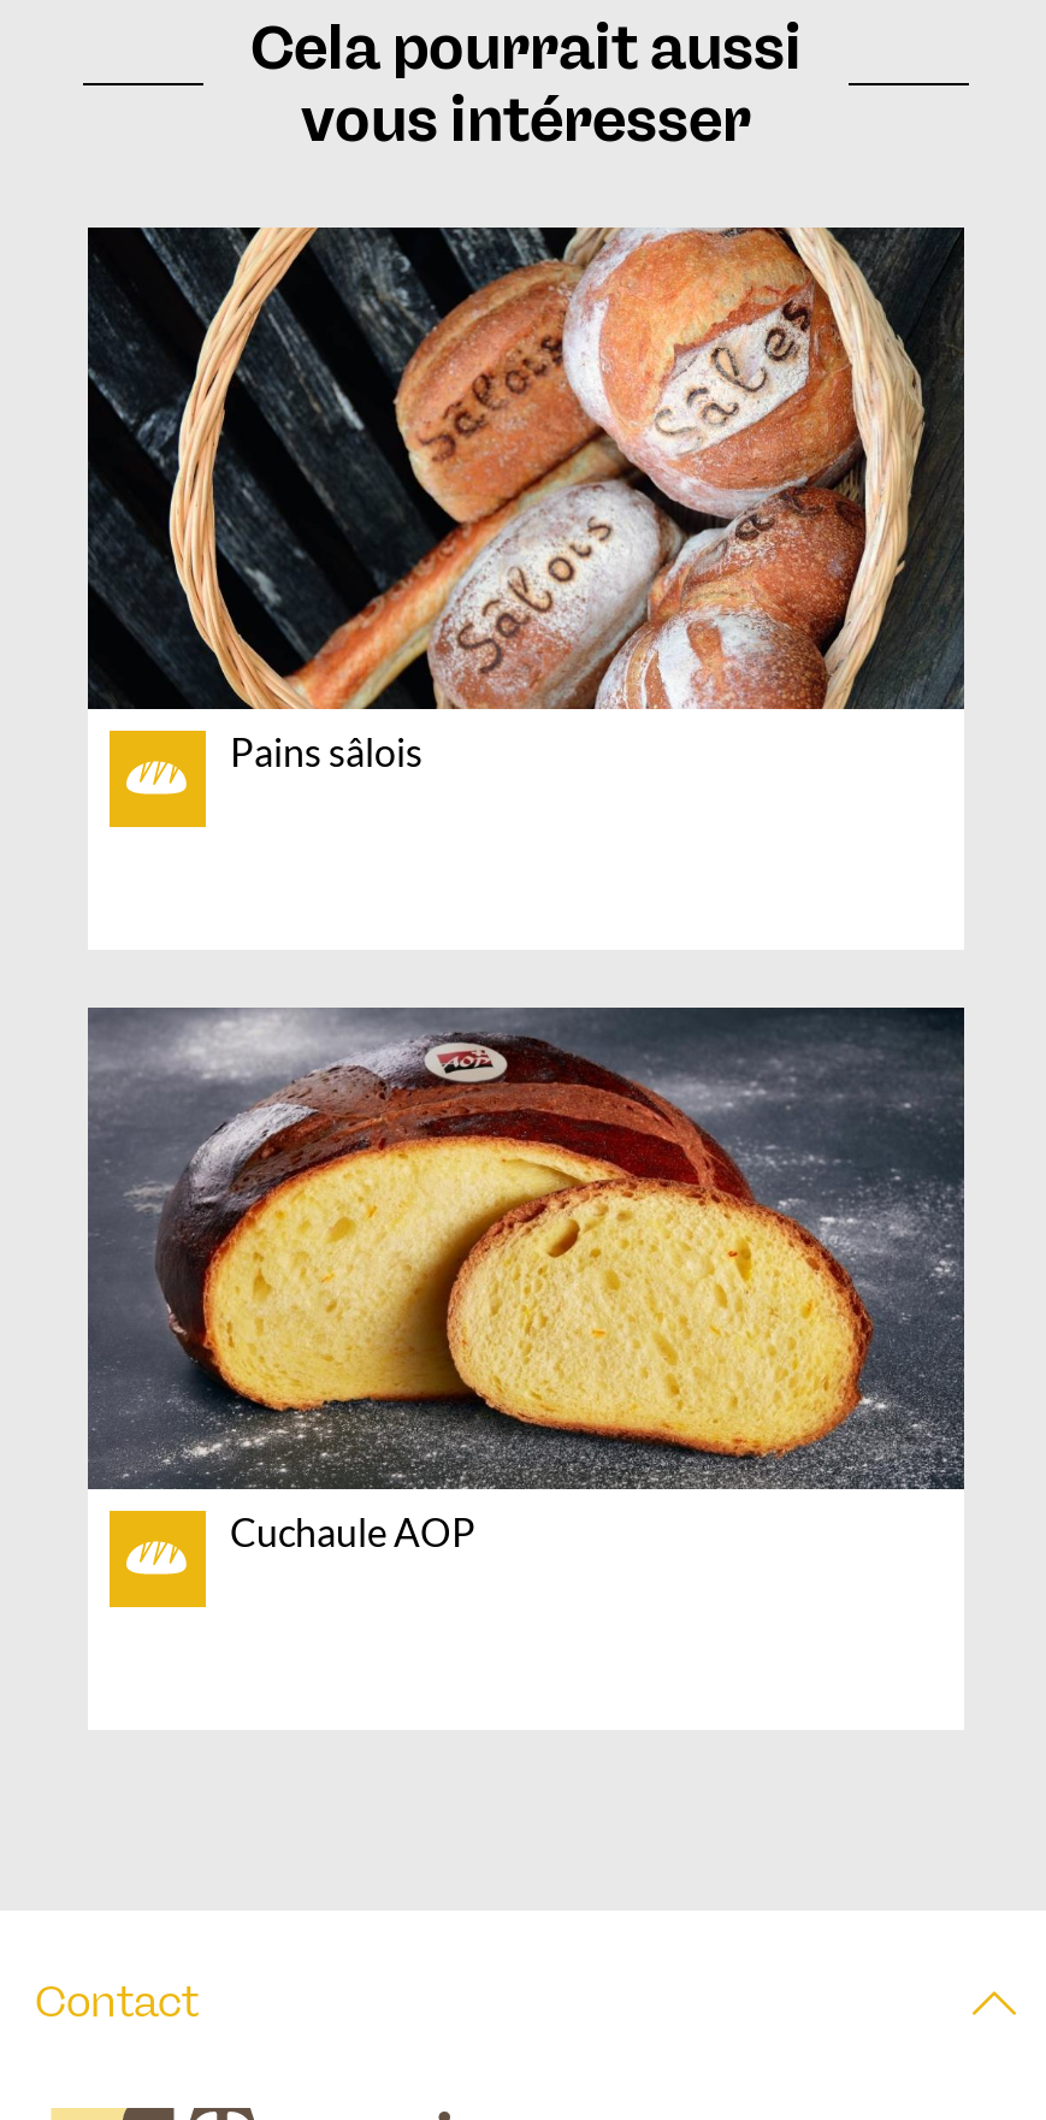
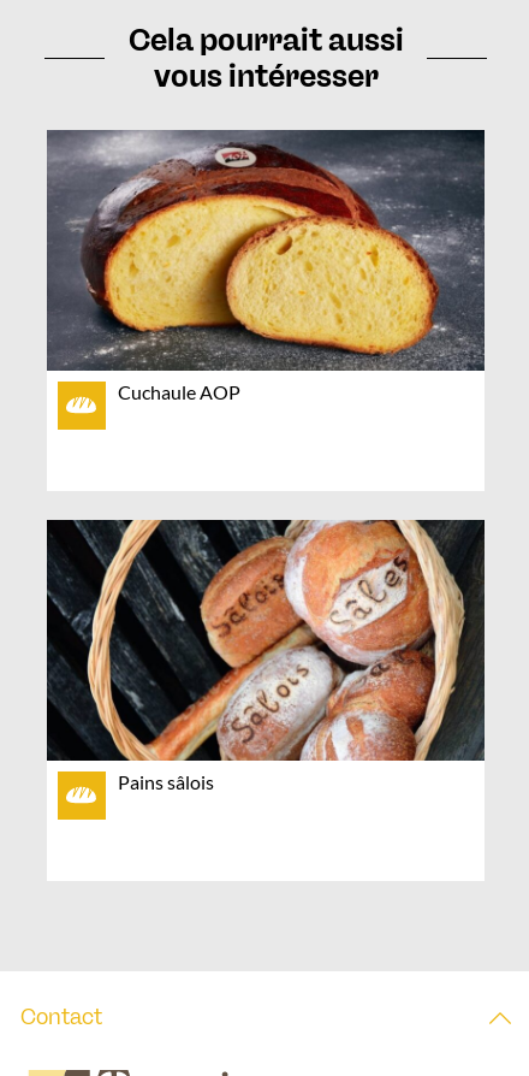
moved down: [image] | Pains sâlois

moved up: [image] | Cuchaule AOP
